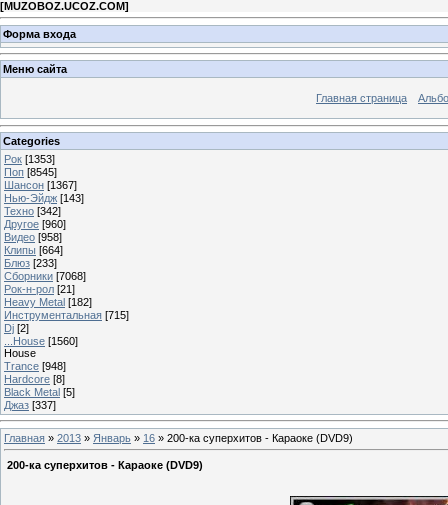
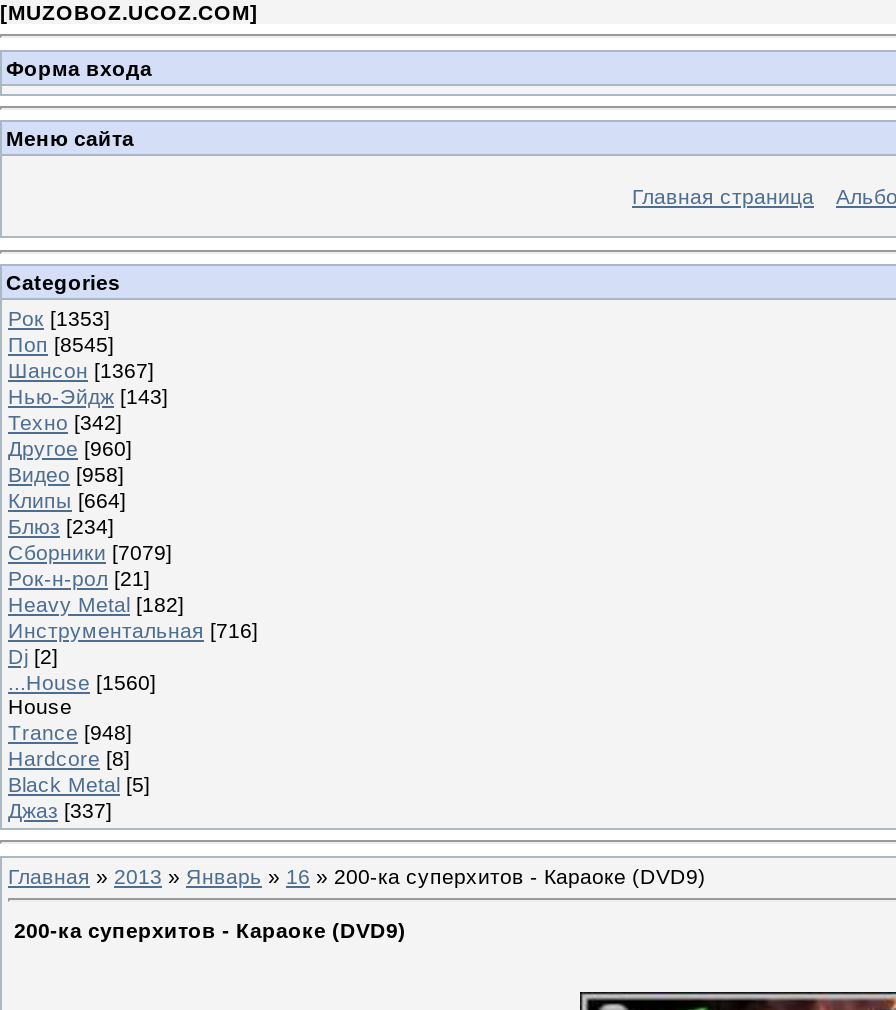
- Блюз [233]
+ Блюз [234]

- Сборники [7068]
+ Сборники [7079]

- Инструментальная [715]
+ Инструментальная [716]
